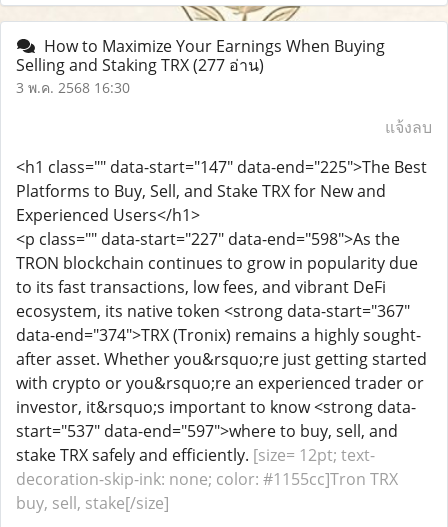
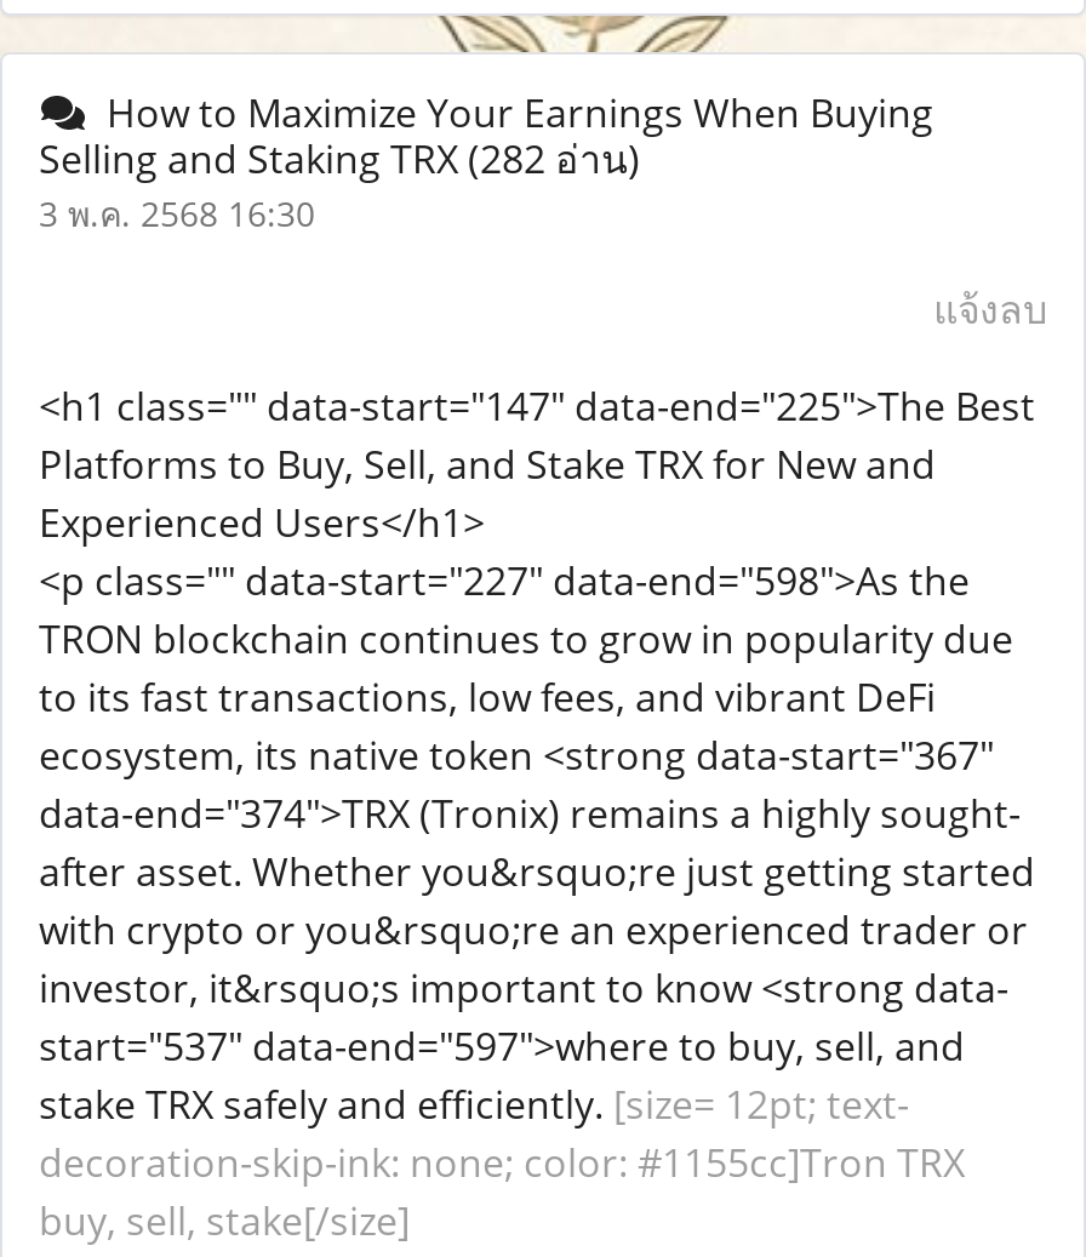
- Selling and Staking TRX (277 อ่าน)
+ Selling and Staking TRX (282 อ่าน)
